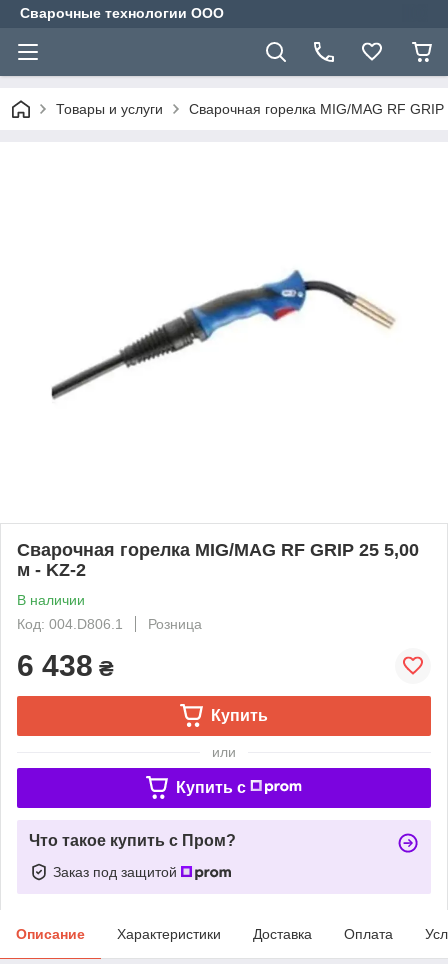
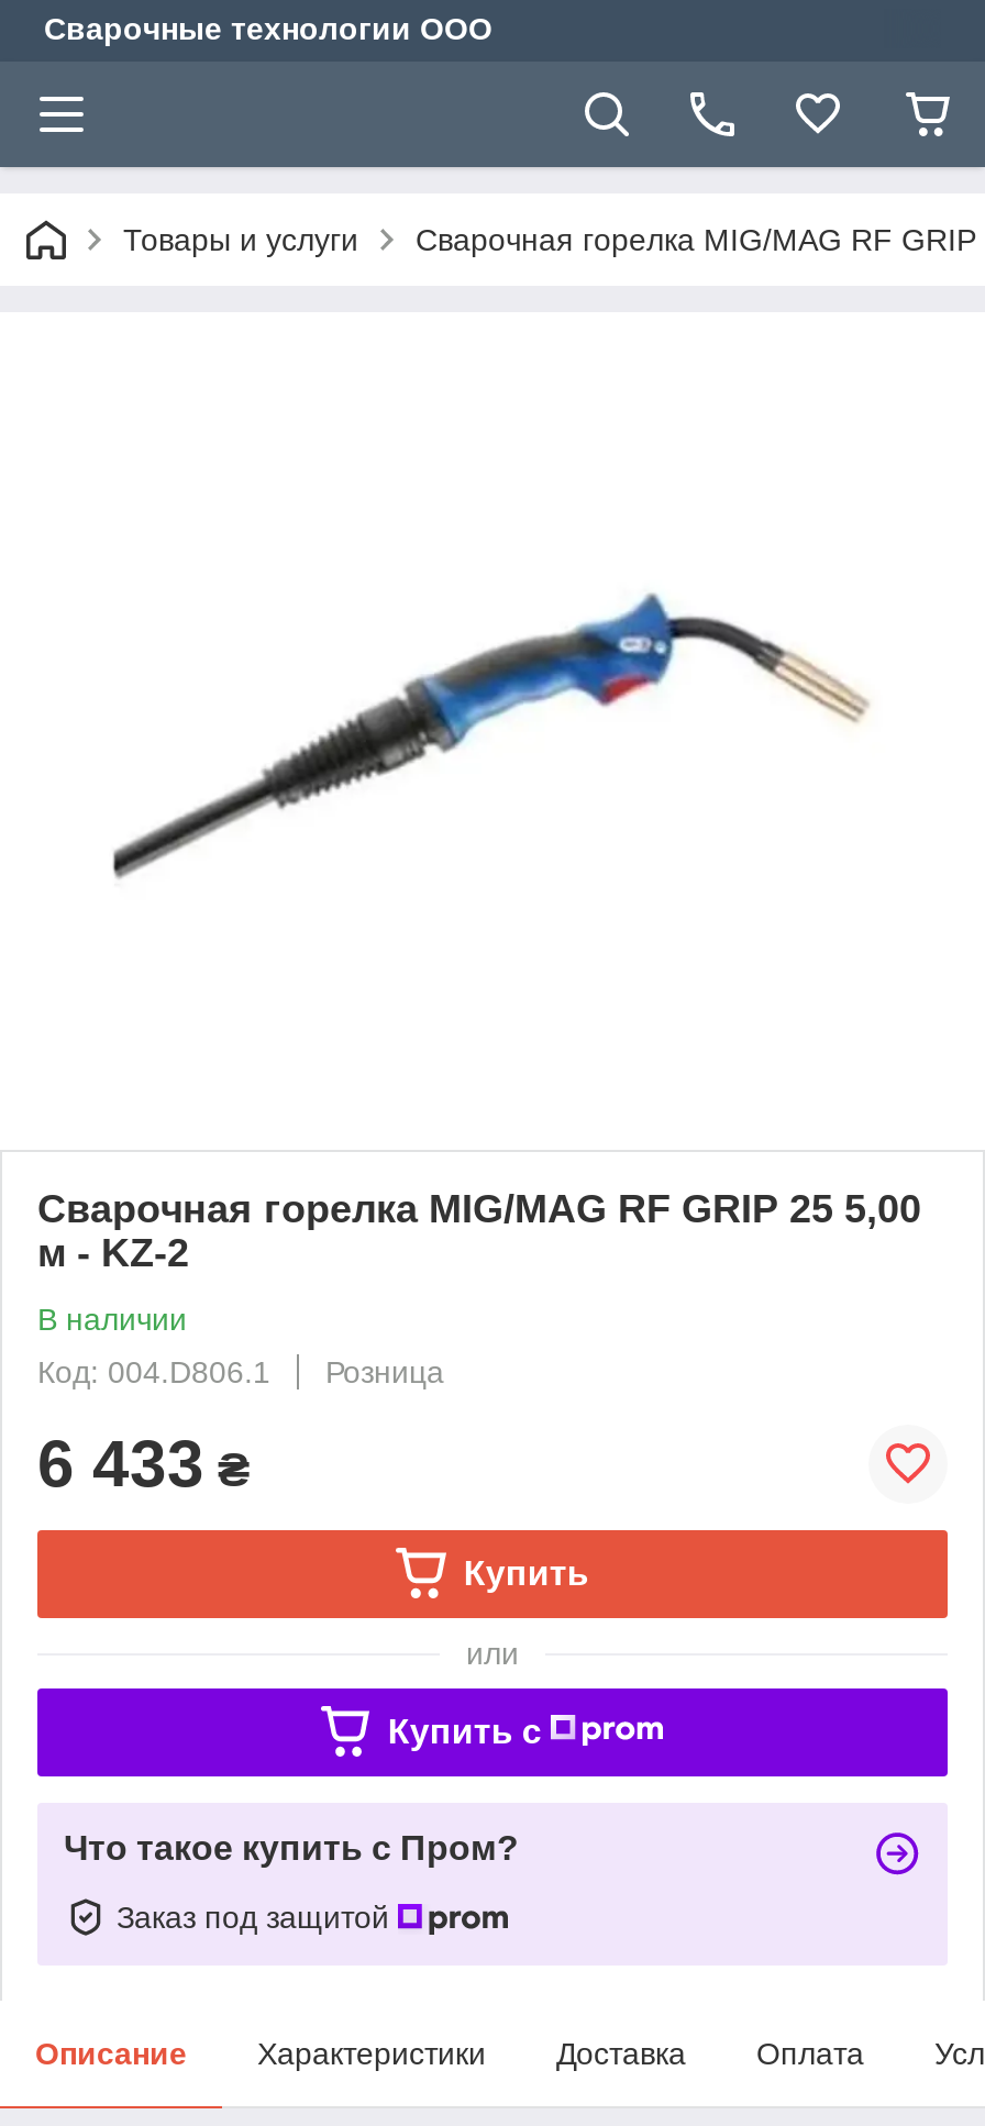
- 6 438 ₴
+ 6 433 ₴
